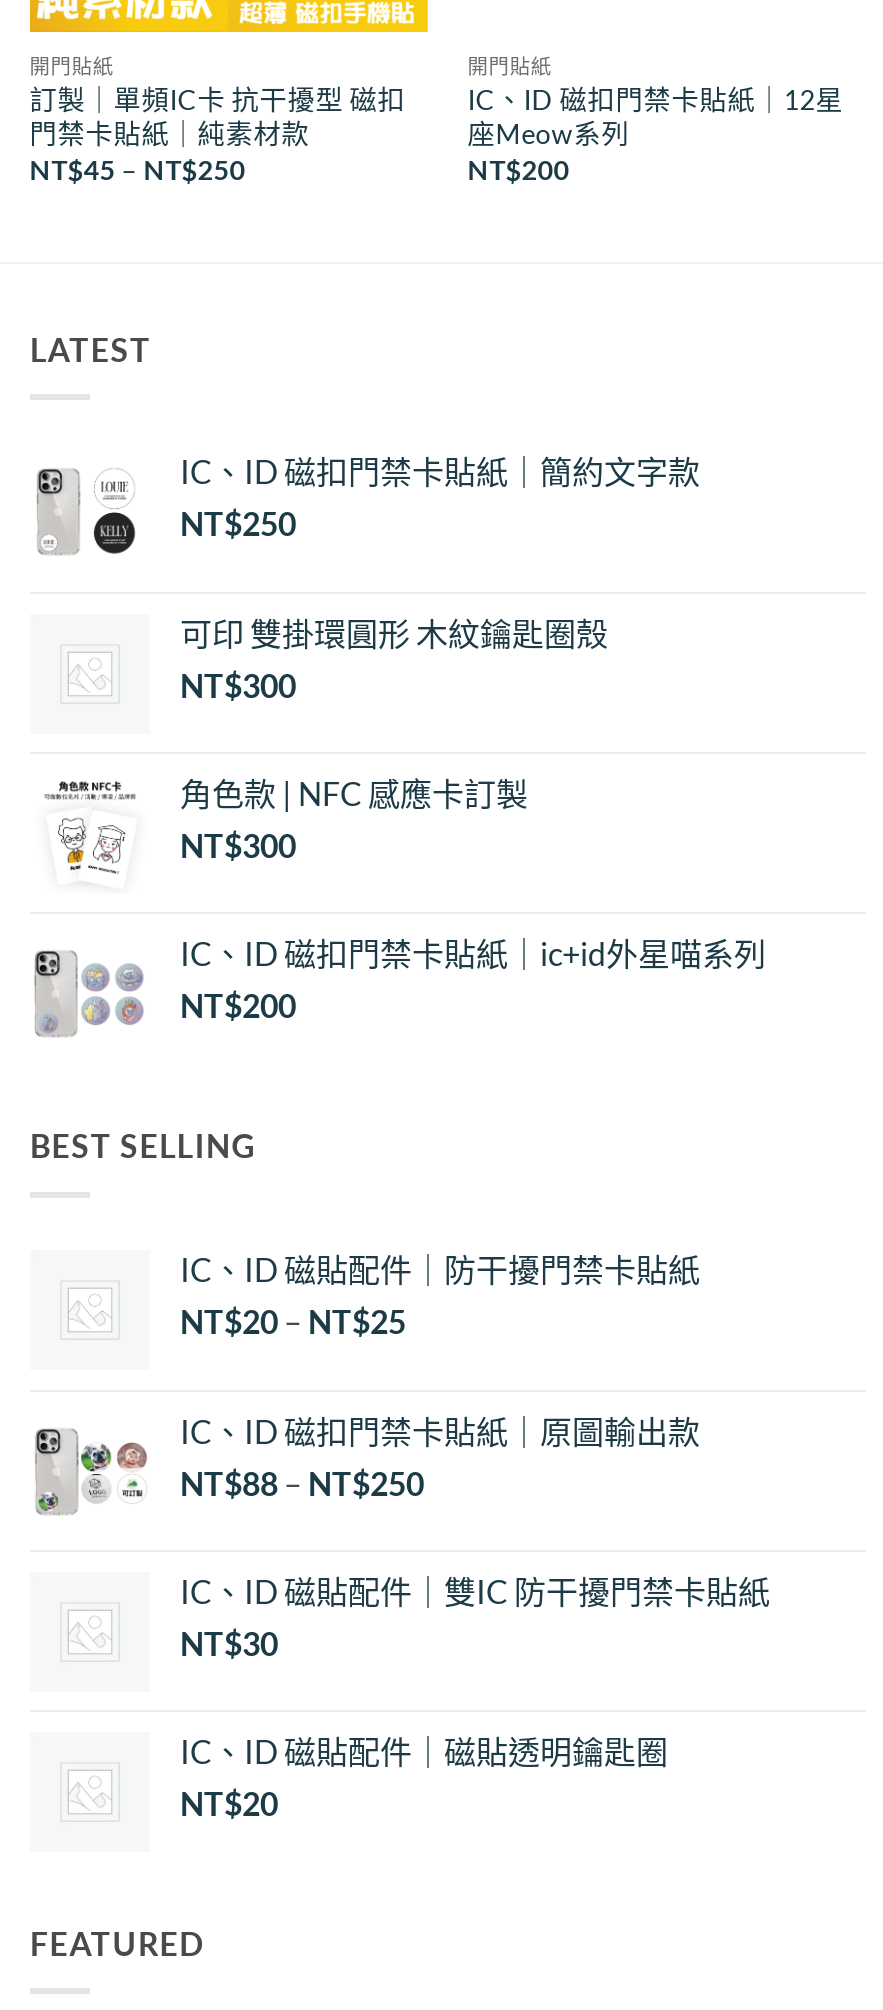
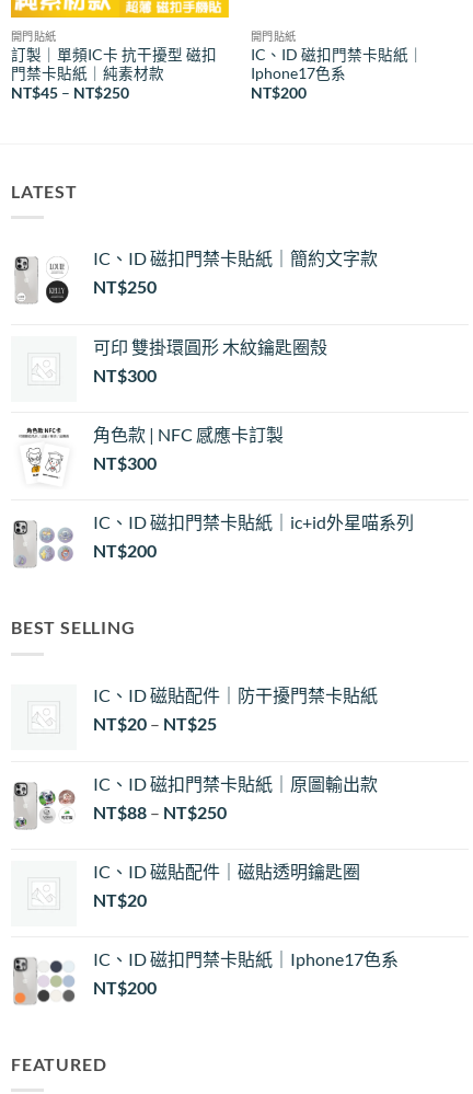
- IC、ID 磁扣門禁卡貼紙｜12星
- 座Meow系列
+ IC、ID 磁扣門禁卡貼紙｜
+ Iphone17色系

- IC、ID 磁貼配件｜雙IC 防干擾門禁卡貼紙
- NT$30

moved up: IC、ID 磁貼配件｜磁貼透明鑰匙圈 | NT$20

+ [image]
+ IC、ID 磁扣門禁卡貼紙｜Iphone17色系
+ NT$200
